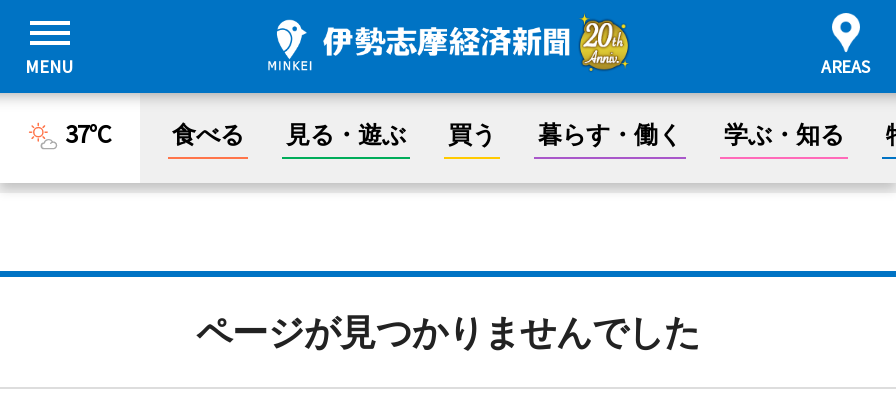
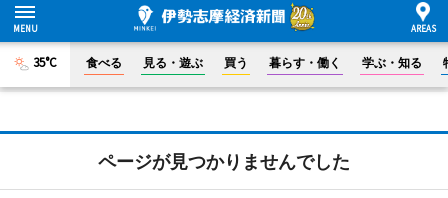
- 37°C
+ 35°C
